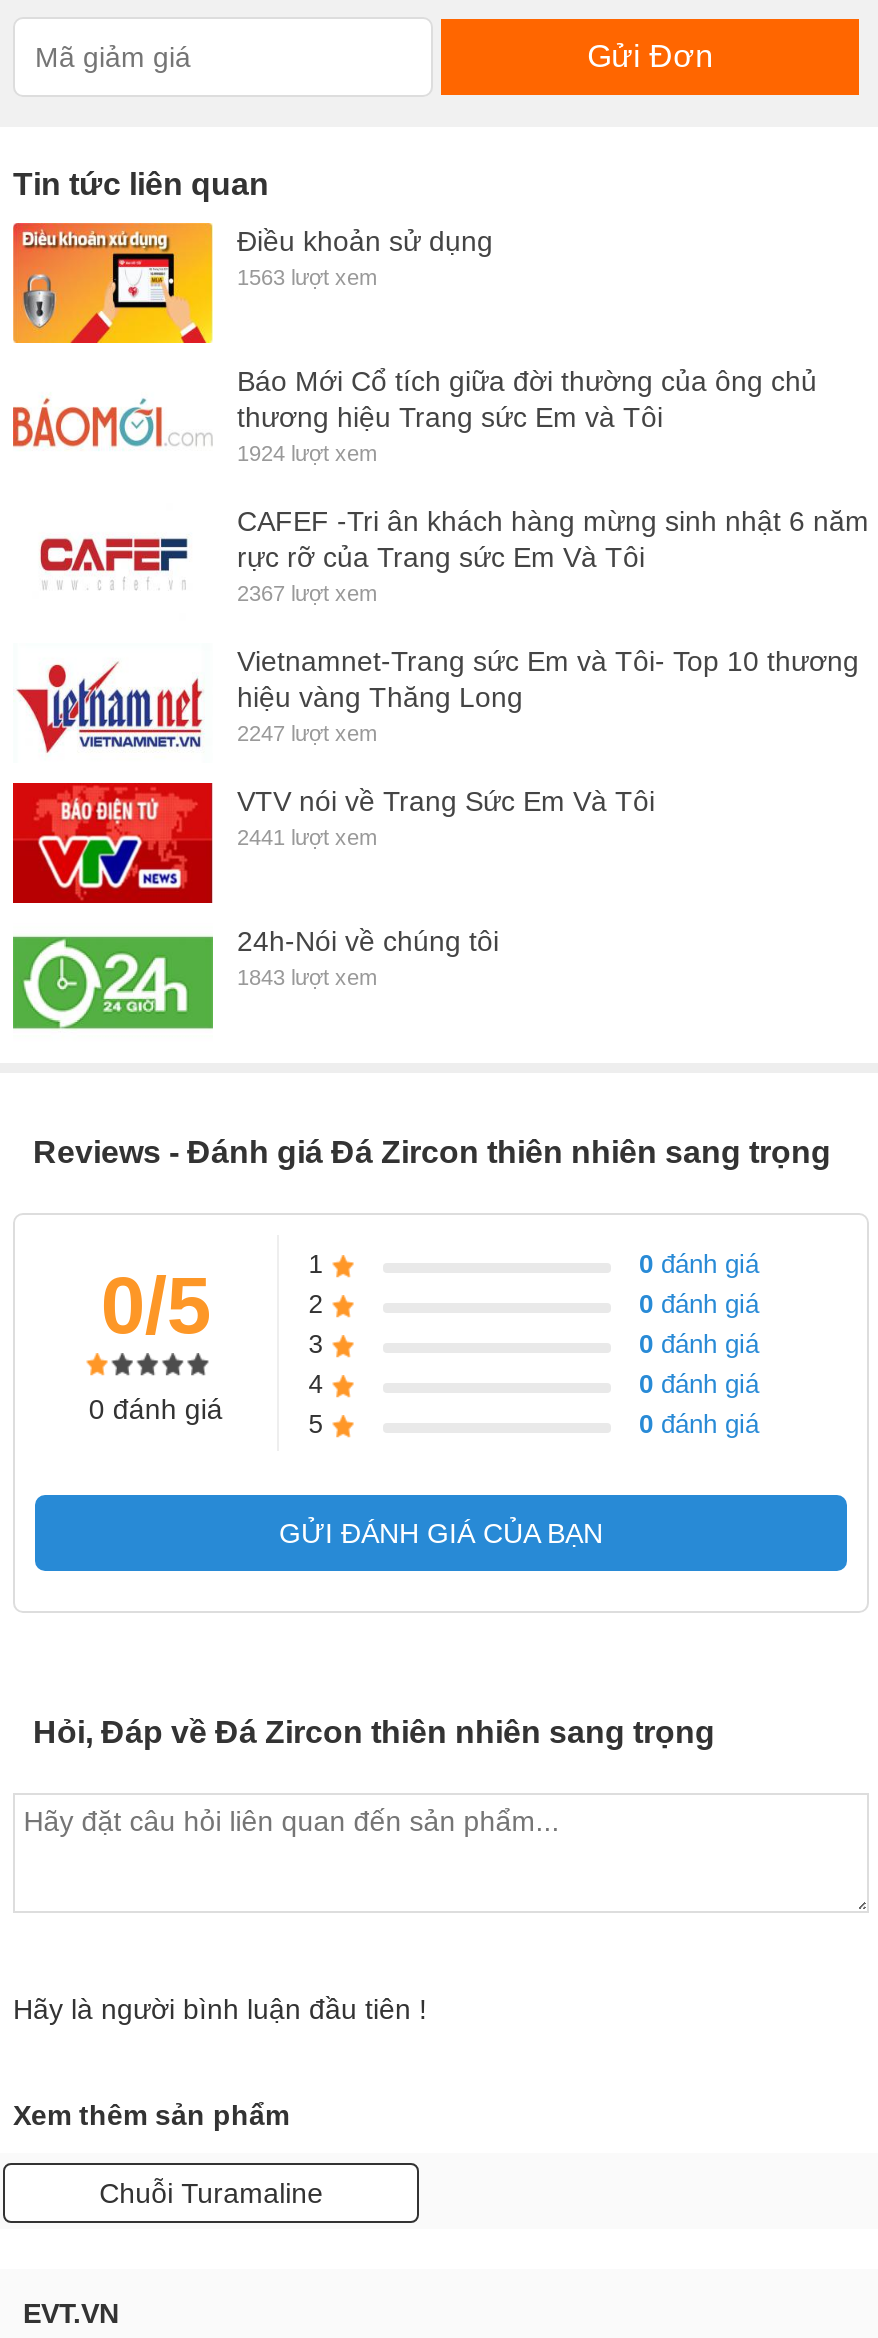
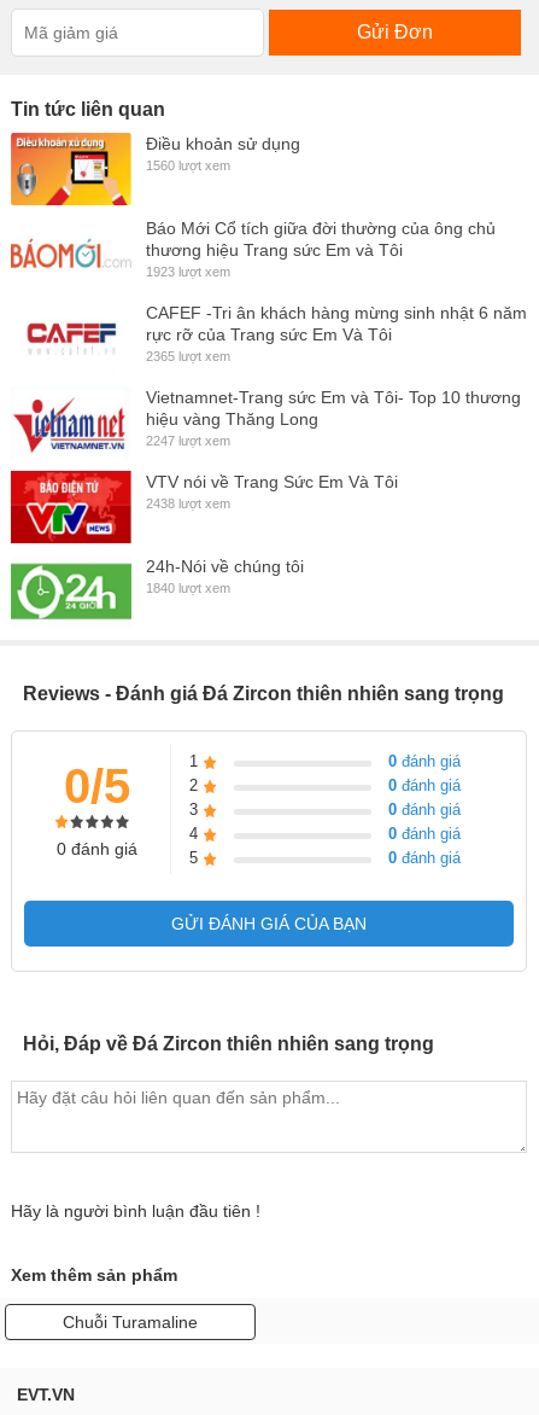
- 1563 lượt xem
+ 1560 lượt xem

- 1924 lượt xem
+ 1923 lượt xem

- 2367 lượt xem
+ 2365 lượt xem

- 2441 lượt xem
+ 2438 lượt xem

- 1843 lượt xem
+ 1840 lượt xem
